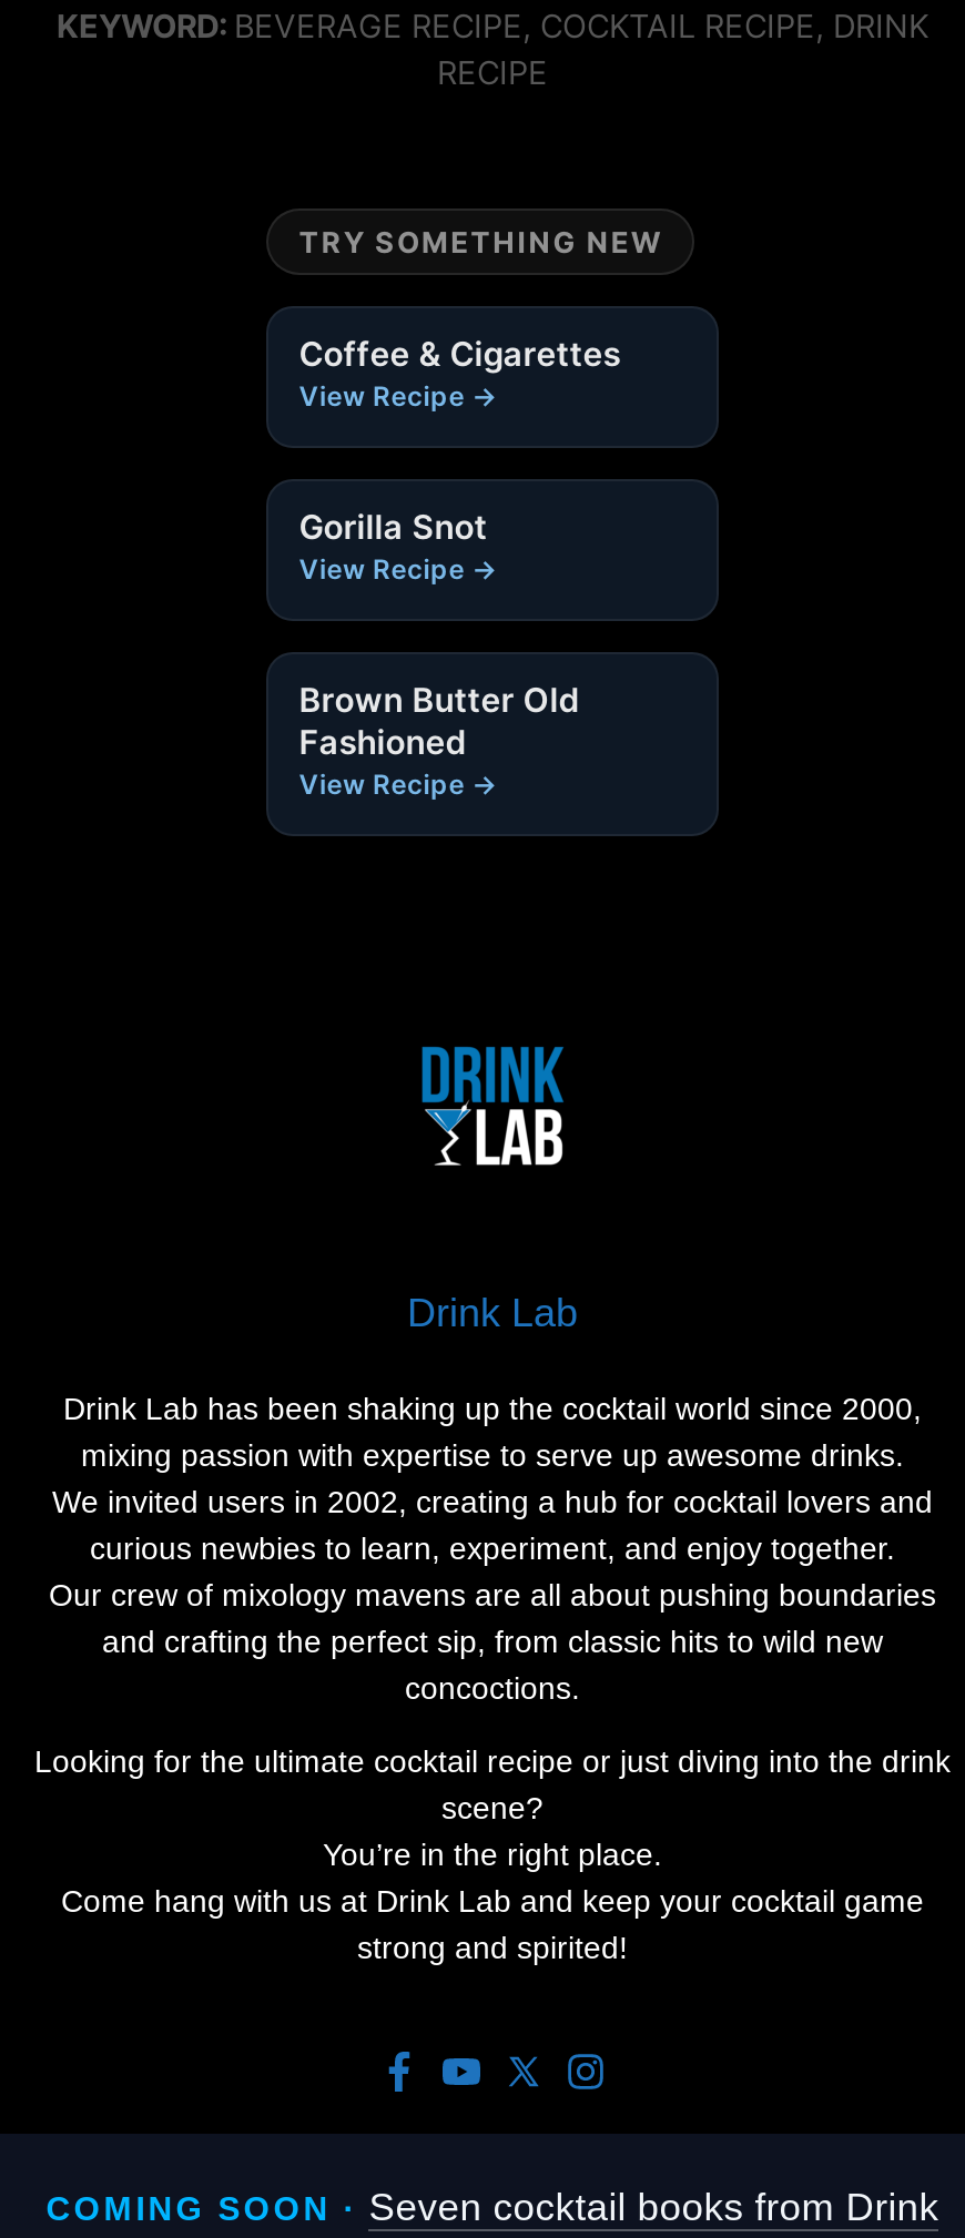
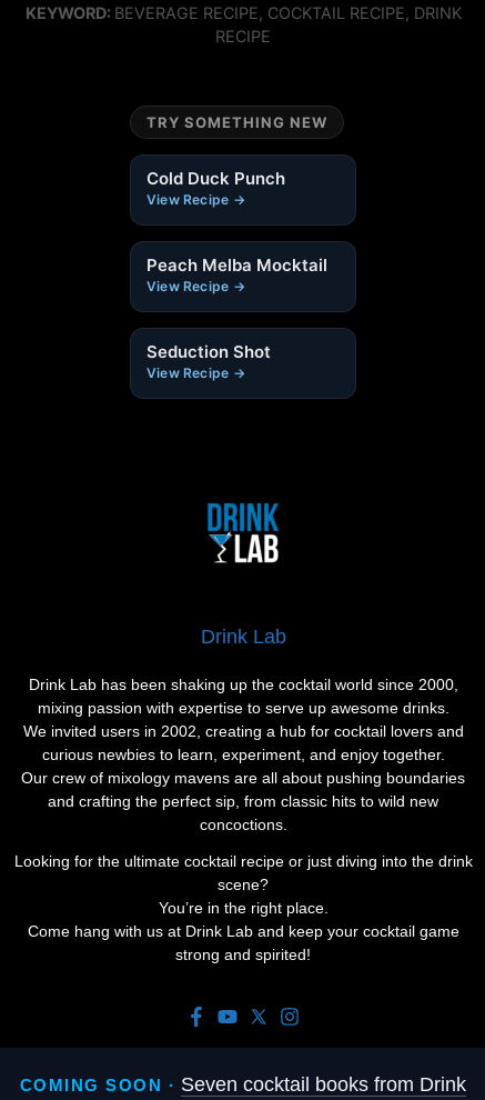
- Coffee & Cigarettes
+ Cold Duck Punch

- Gorilla Snot
+ Peach Melba Mocktail

- Brown Butter Old
- Fashioned
+ Seduction Shot
